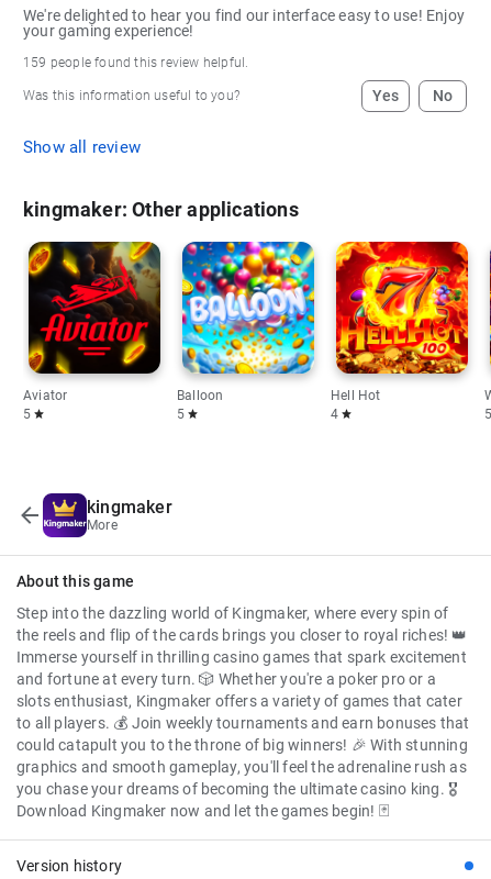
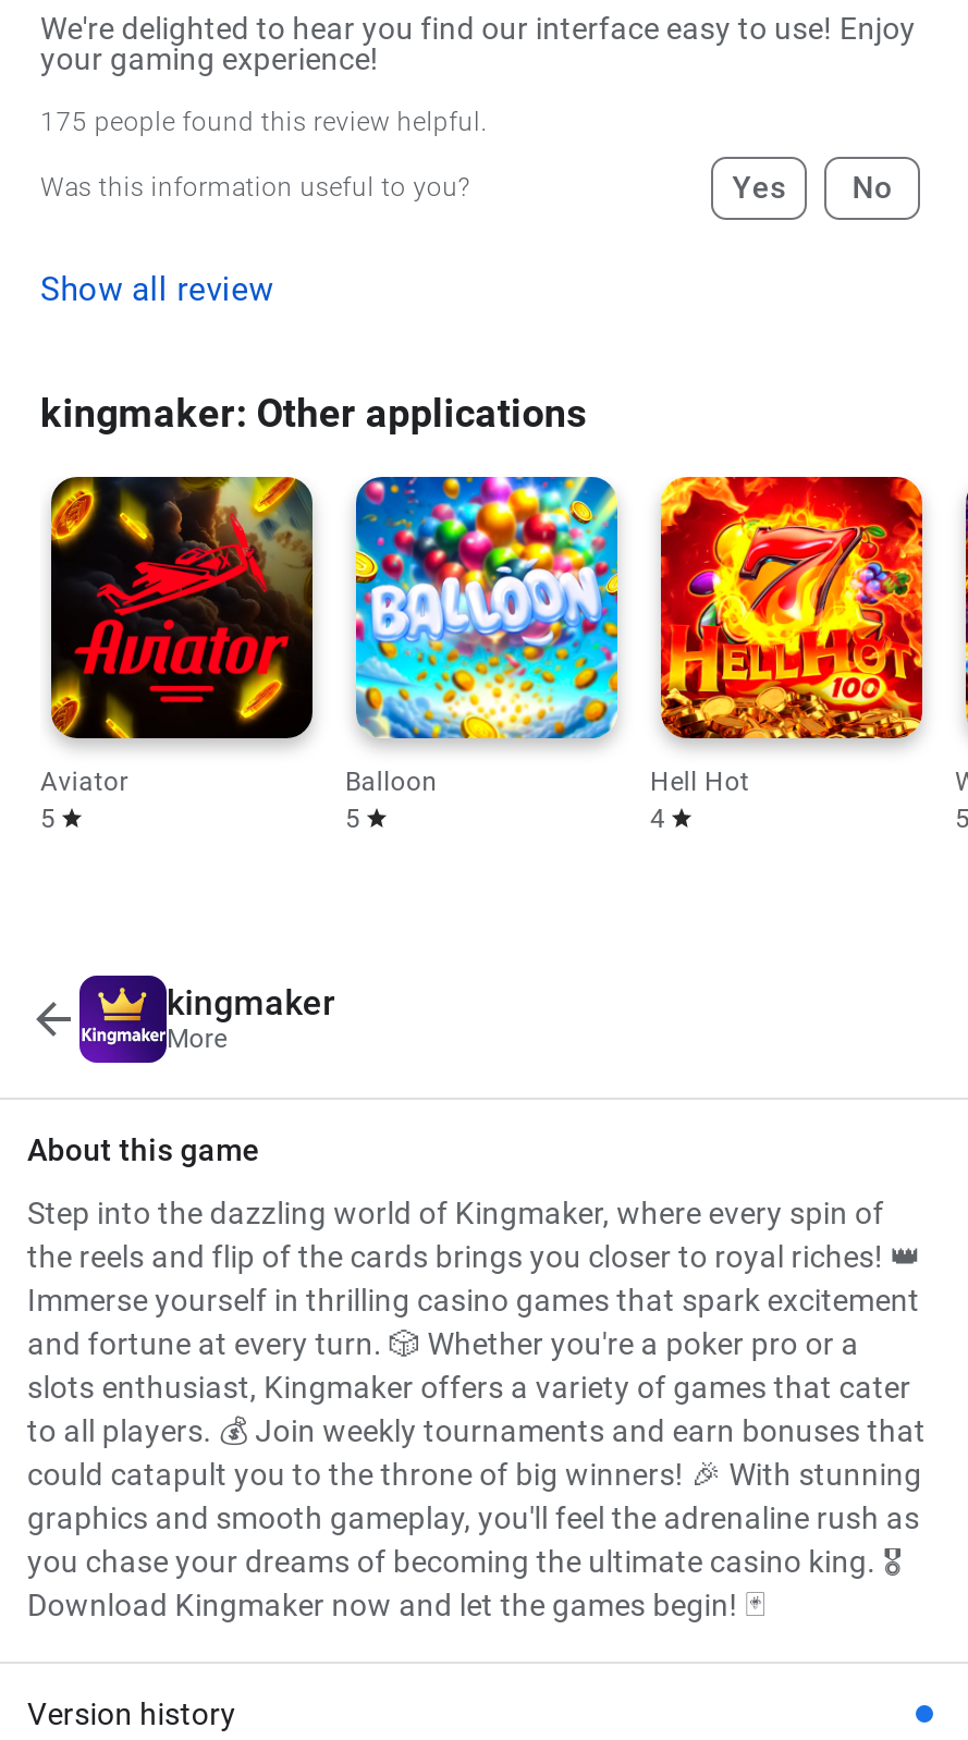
- 159 people found this review helpful.
+ 175 people found this review helpful.
